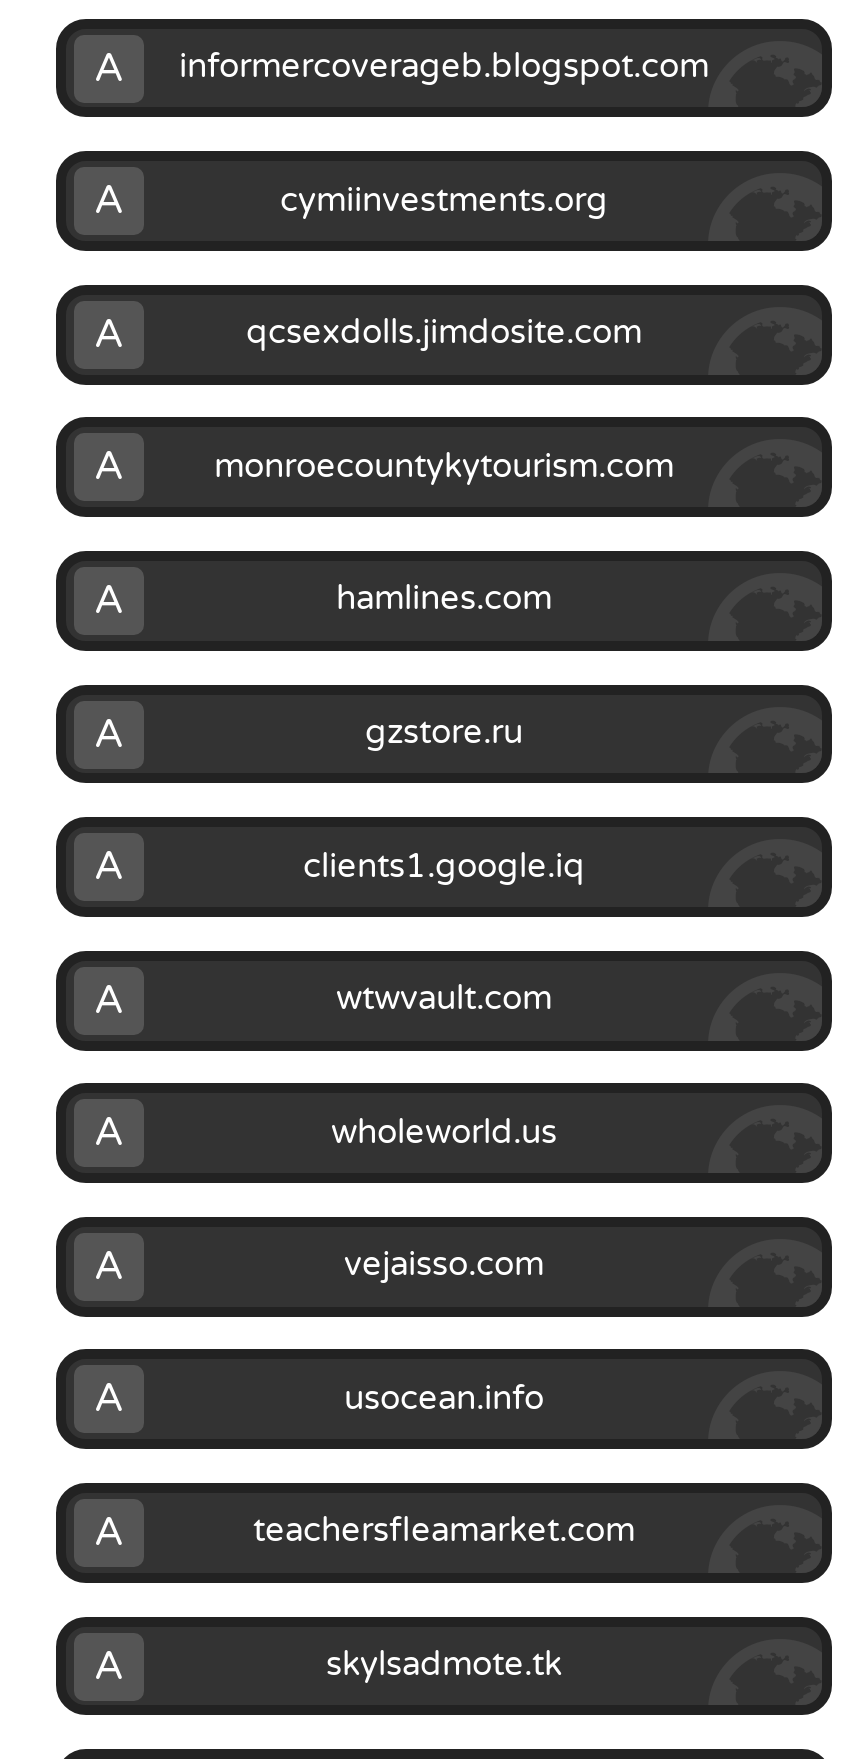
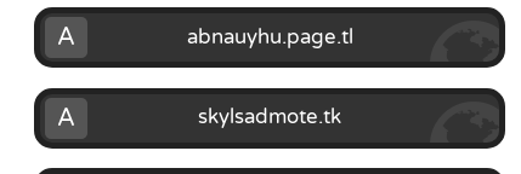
- informercoverageb.blogspot.com
- A
- cymiinvestments.org
- A
- qcsexdolls.jimdosite.com
- A
- monroecountykytourism.com
- A
- hamlines.com
- A
- gzstore.ru
- A
- clients1.google.iq
- A
- wtwvault.com
- A
- wholeworld.us
- A
- vejaisso.com
- A
- usocean.info
- A
- teachersfleamarket.com
+ abnauyhu.page.tl
